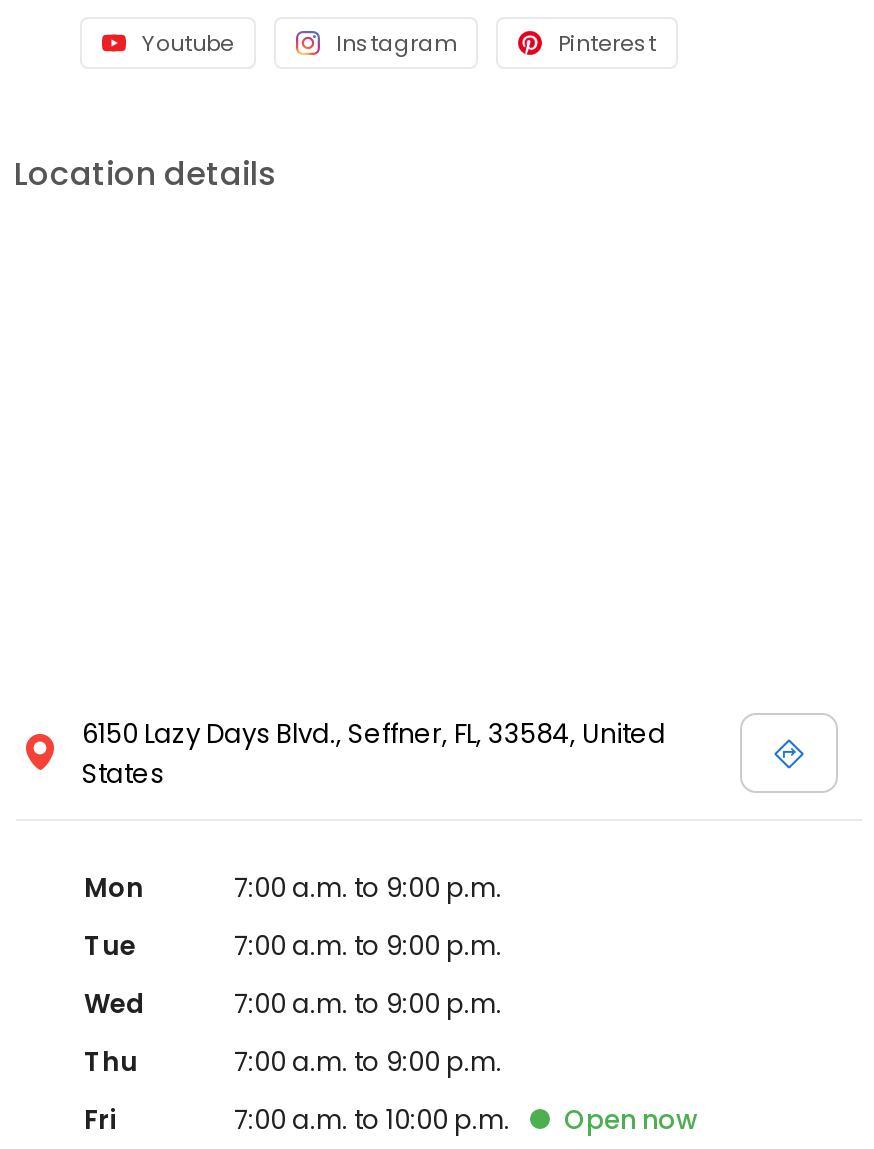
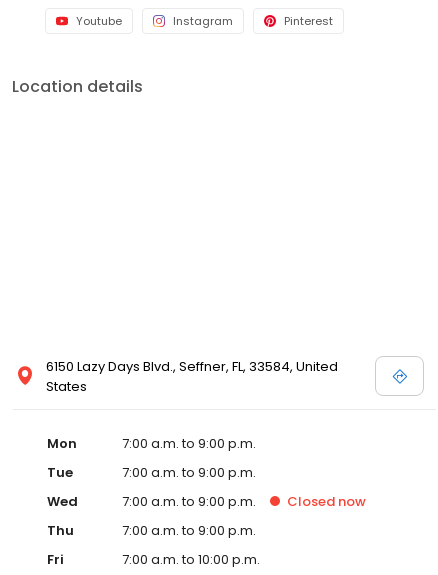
+ Closed now

- Open now
